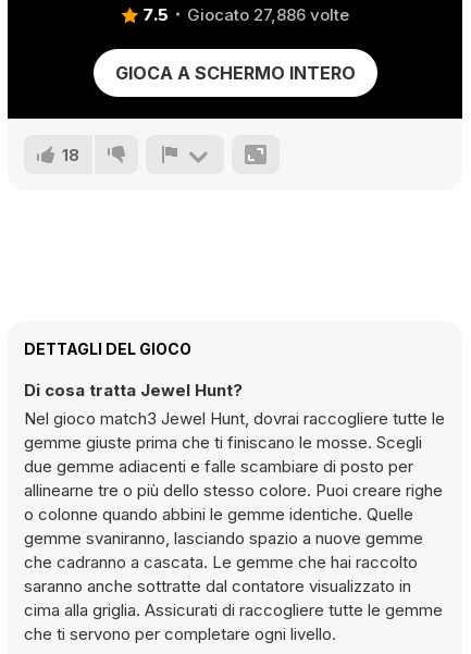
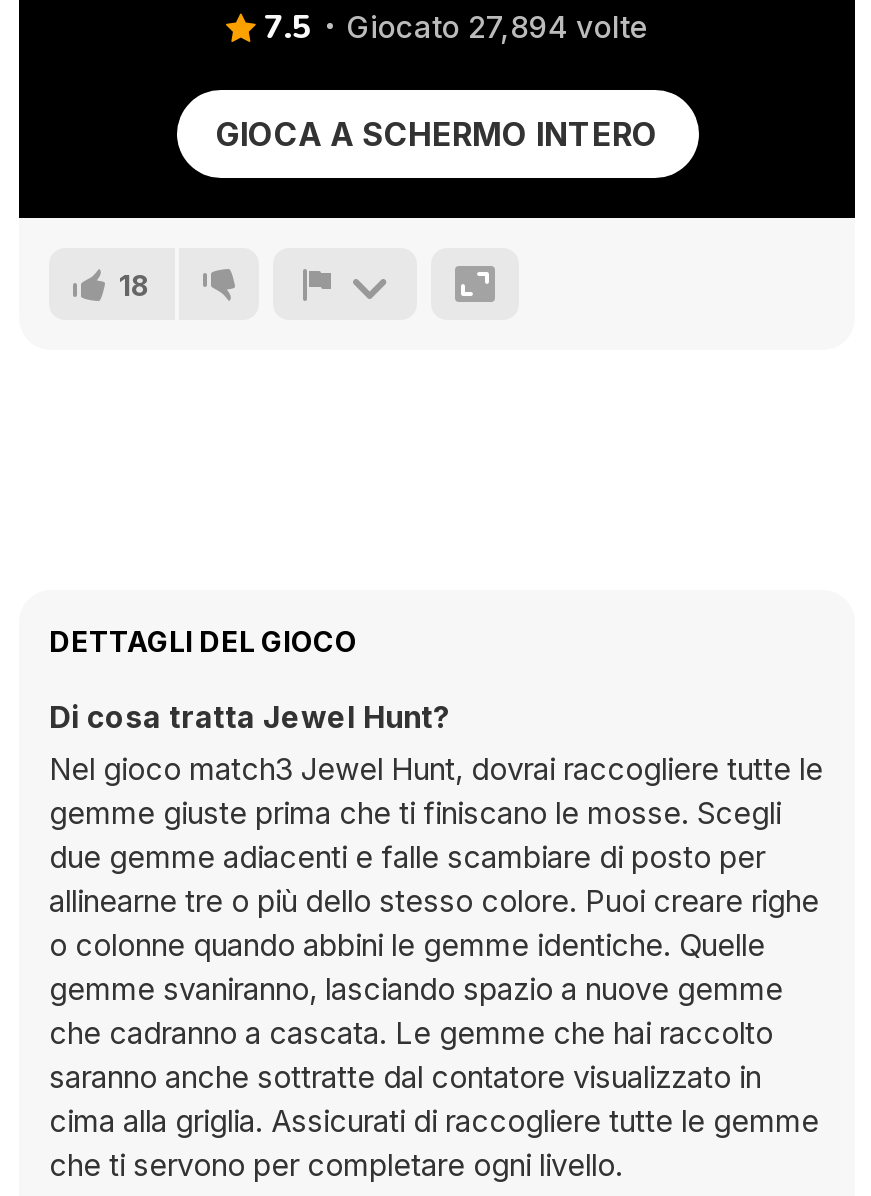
- Giocato 27,886 volte
+ Giocato 27,894 volte
